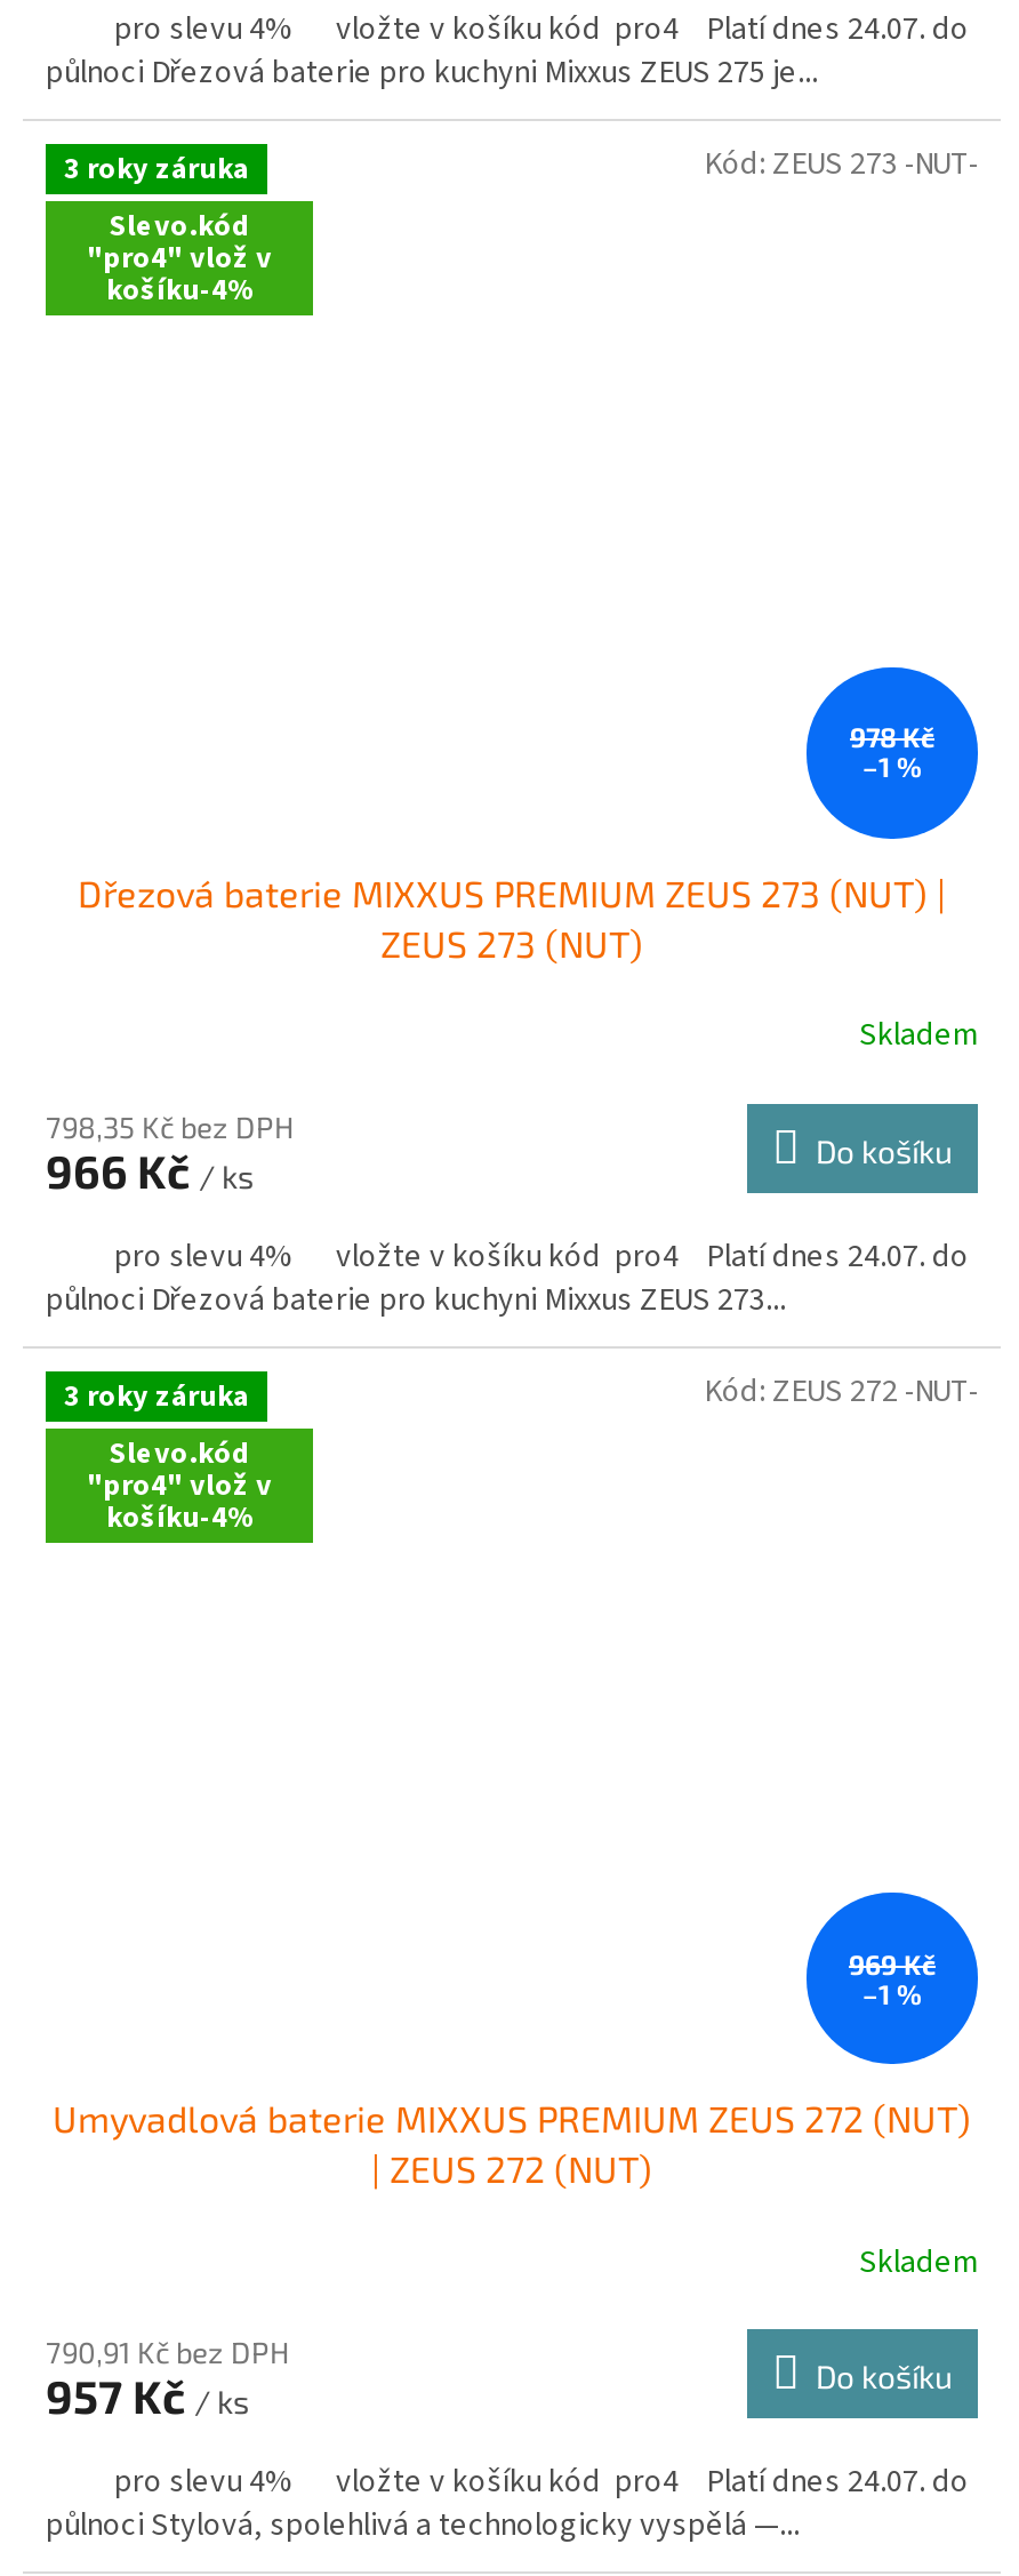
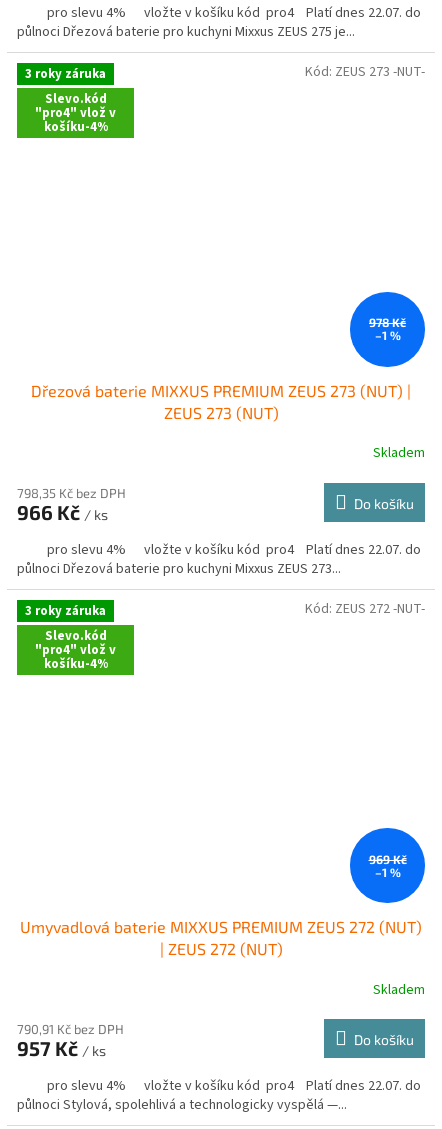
- pro slevu 4% vložte v košíku kód pro4 Platí dnes 24.07. do
+ pro slevu 4% vložte v košíku kód pro4 Platí dnes 22.07. do

- pro slevu 4% vložte v košíku kód pro4 Platí dnes 24.07. do
+ pro slevu 4% vložte v košíku kód pro4 Platí dnes 22.07. do

- pro slevu 4% vložte v košíku kód pro4 Platí dnes 24.07. do
+ pro slevu 4% vložte v košíku kód pro4 Platí dnes 22.07. do
